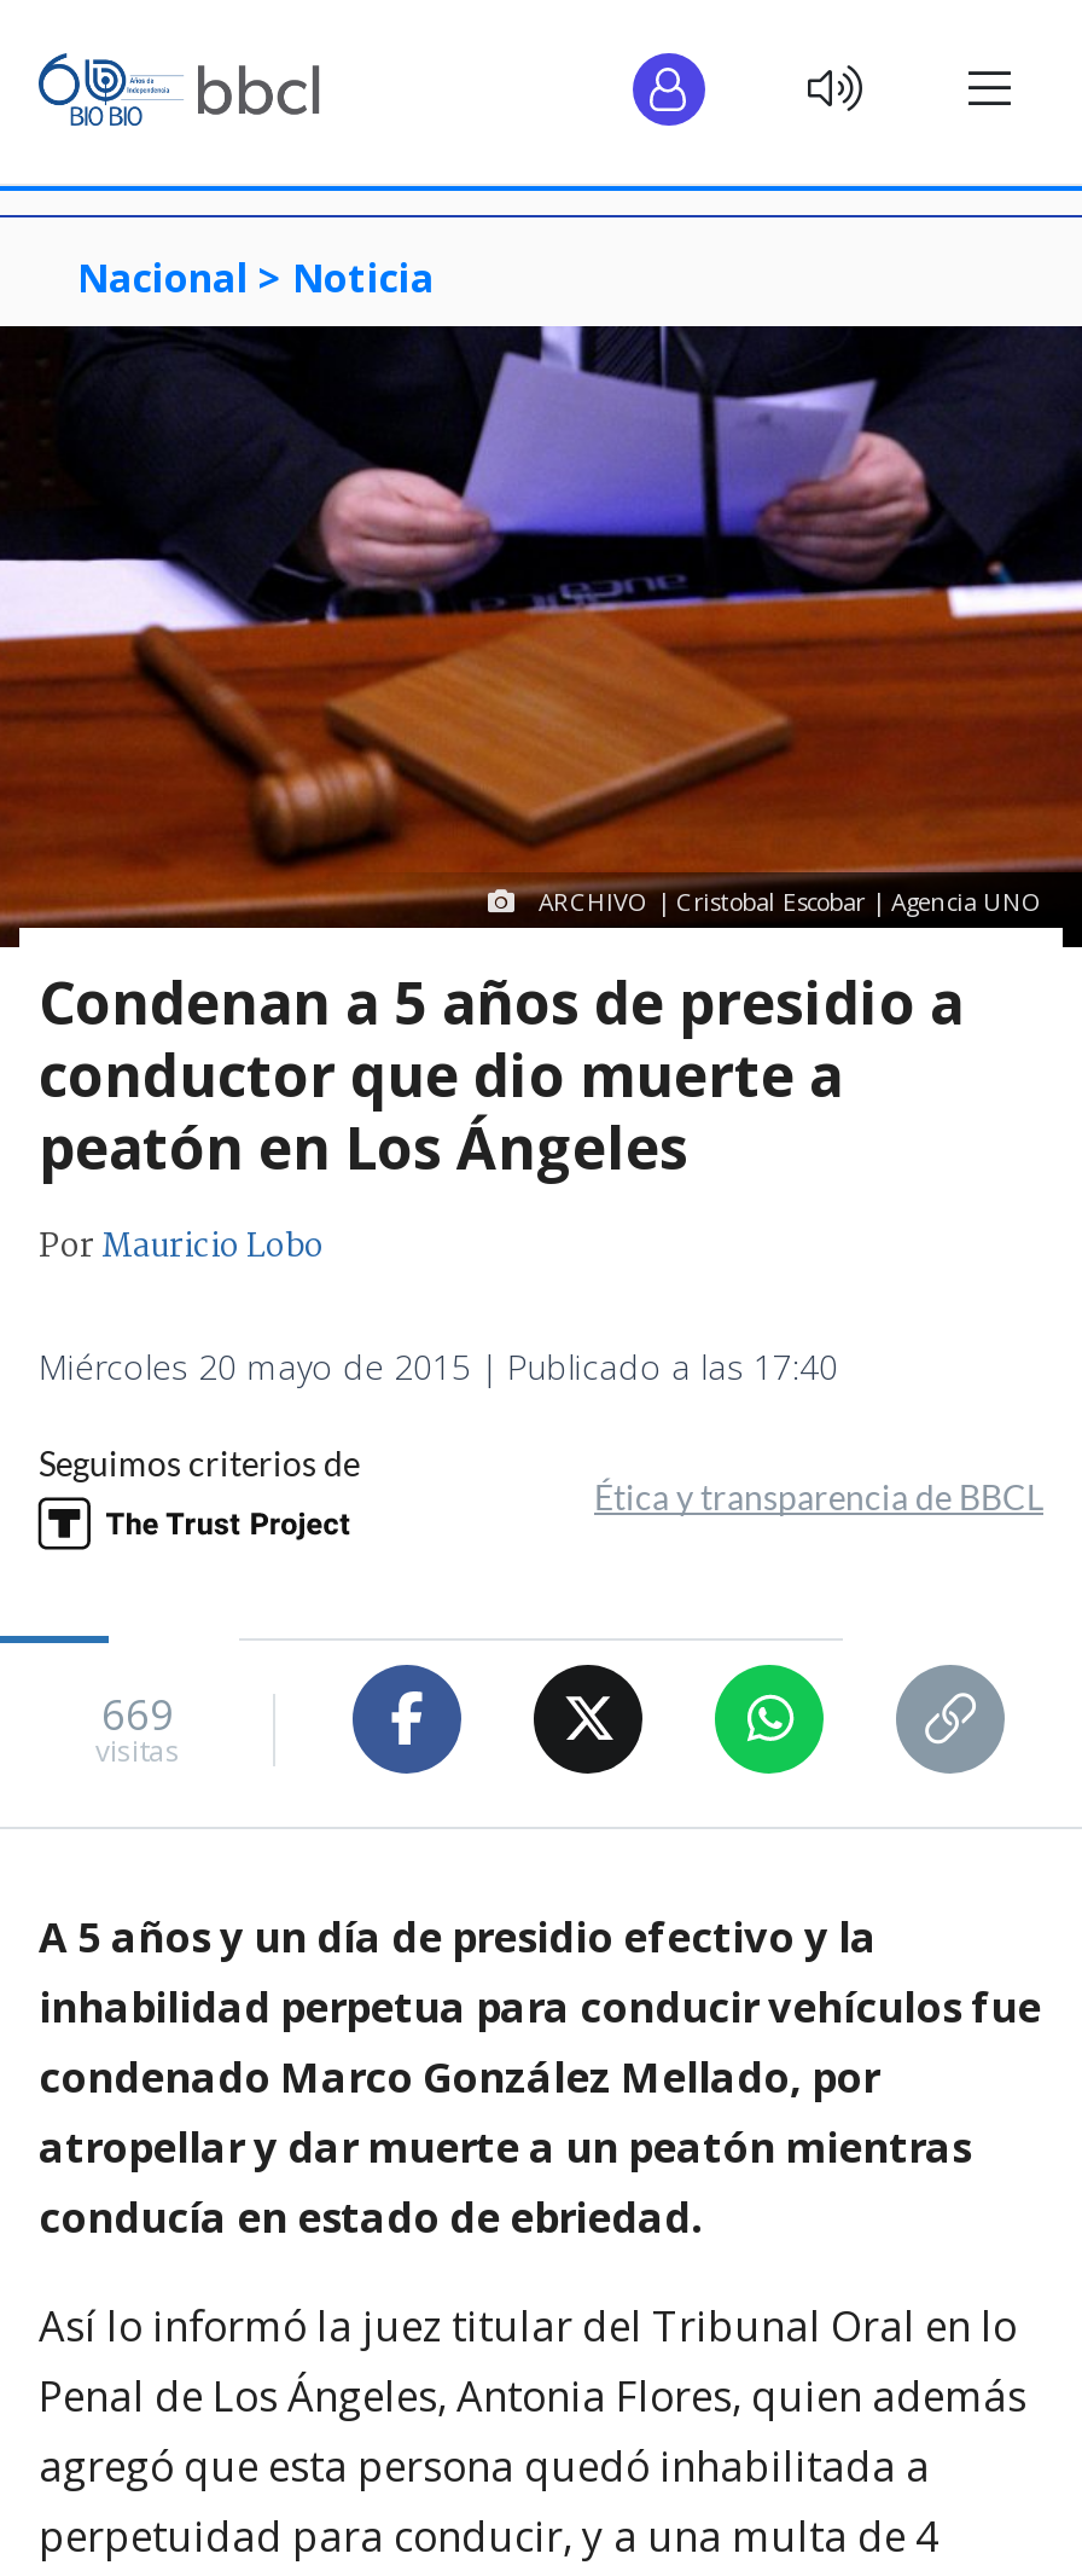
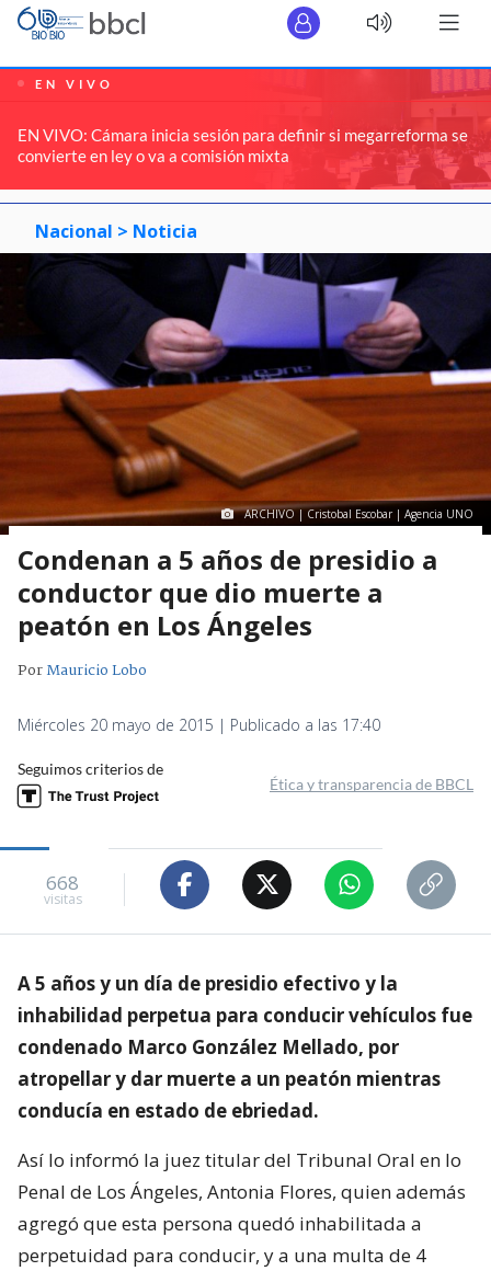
+ [image]
+ EN VIVO
+ EN VIVO: Cámara inicia sesión para definir si megarreforma se
+ convierte en ley o va a comisión mixta

- 669
+ 668
